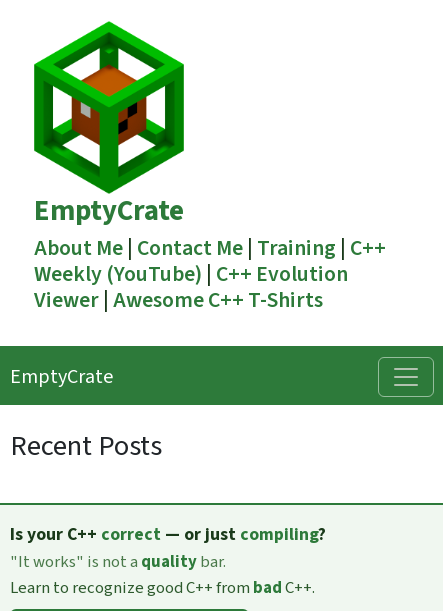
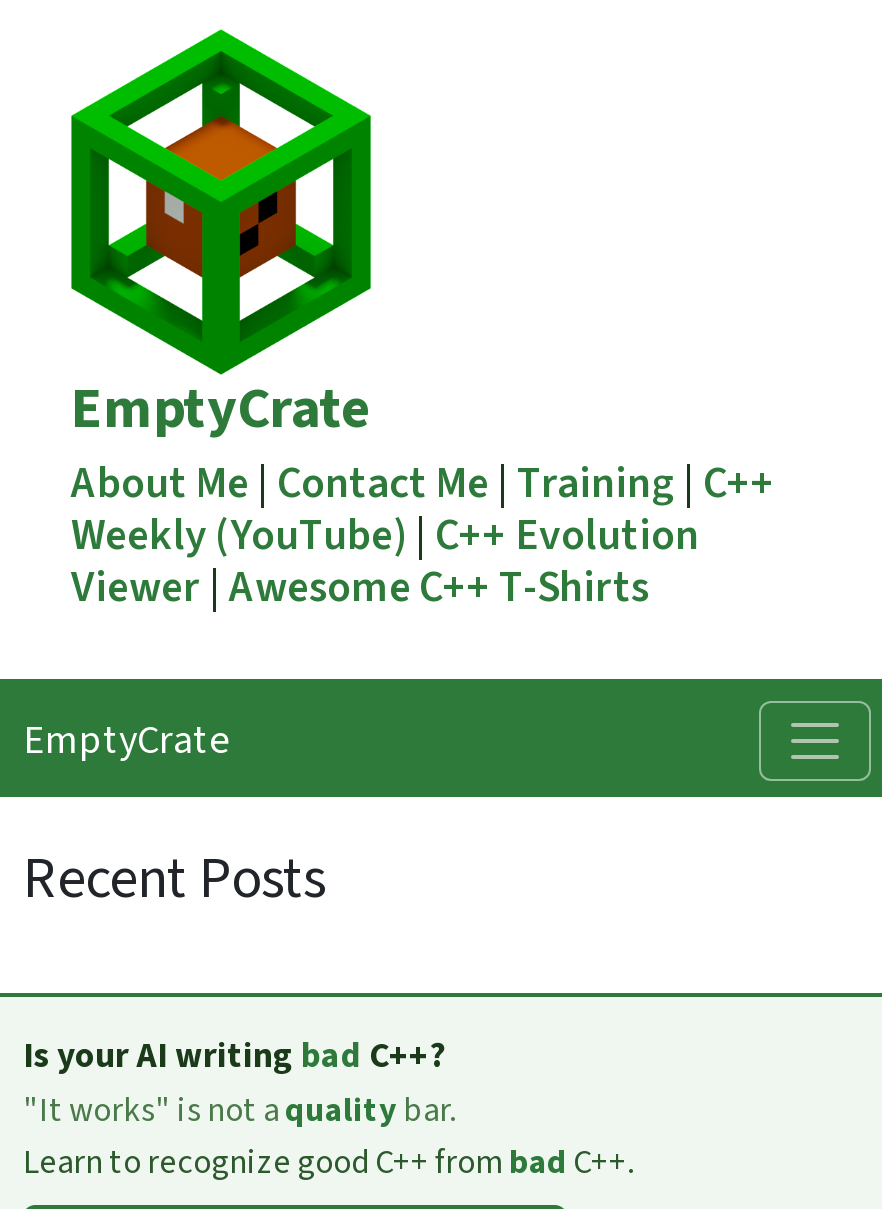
- Is your C++ correct — or just compiling?
+ Is your AI writing bad C++?
